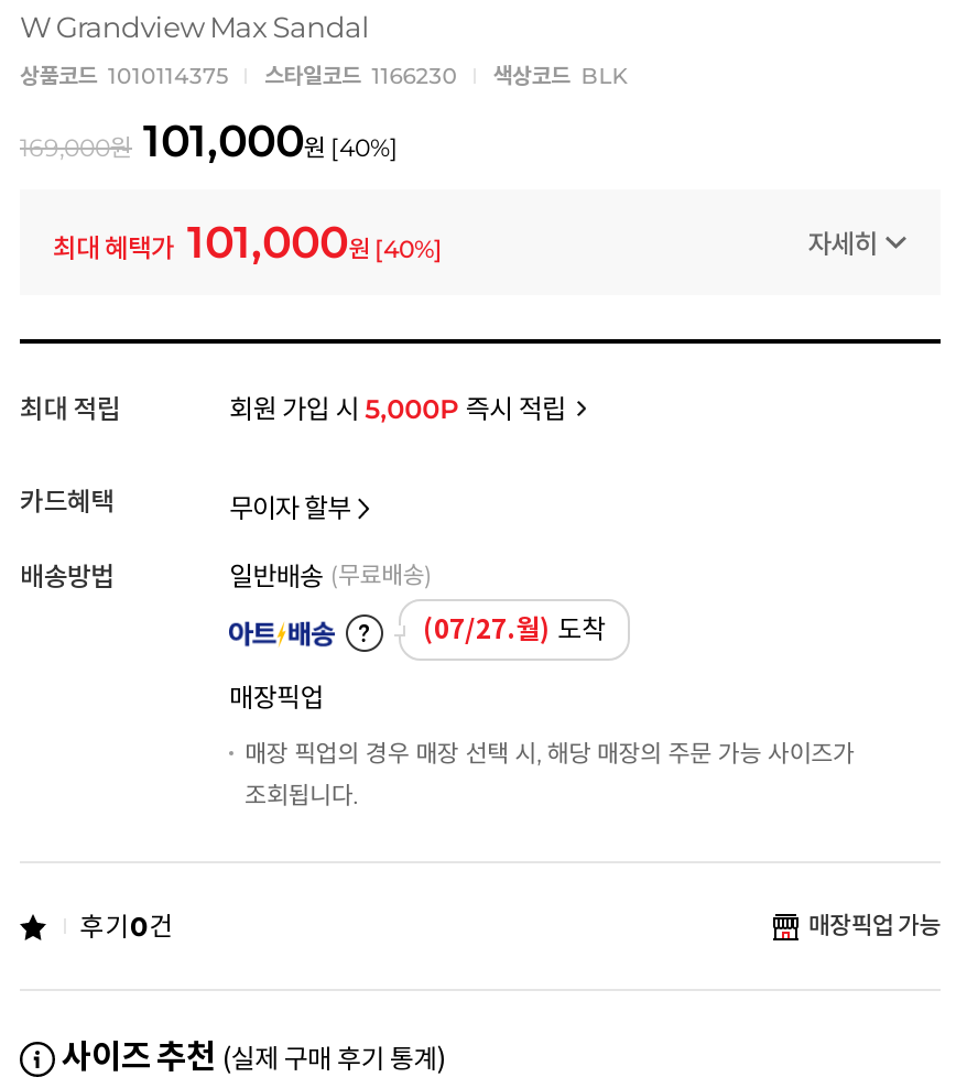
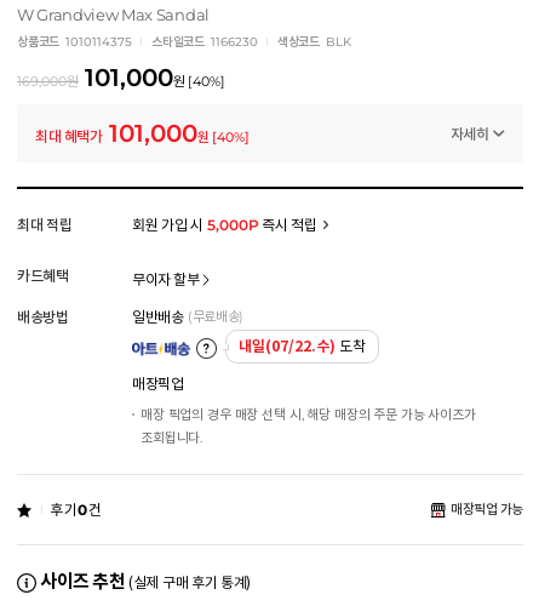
- (07/27.월) 도착
+ 내일(07/22.수) 도착
